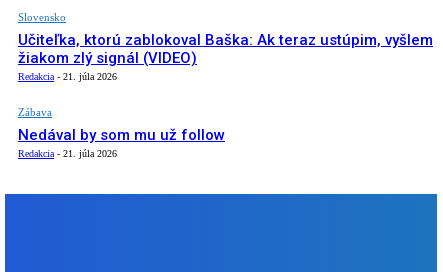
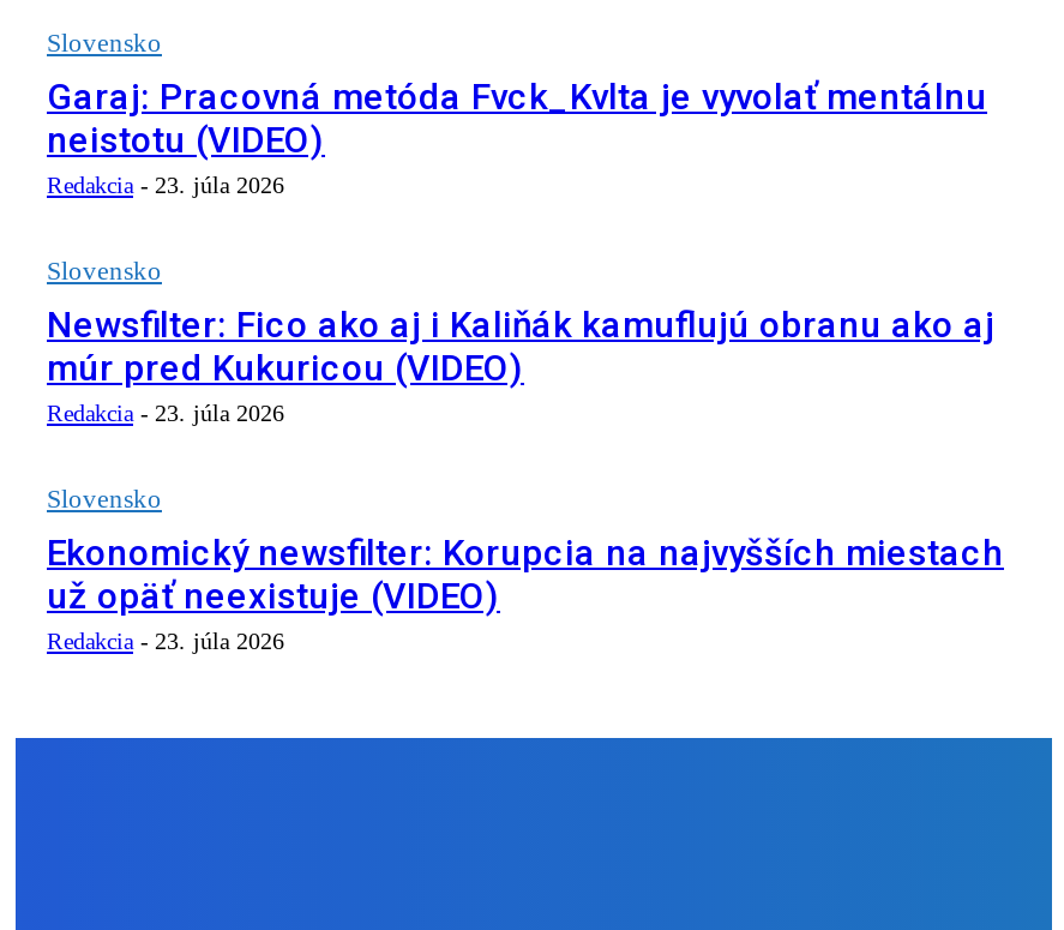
- Učiteľka, ktorú zablokoval Baška: Ak teraz ustúpim, vyšlem
- žiakom zlý signál (VIDEO)
- Redakcia - 21. júla 2026
- Zábava
- Nedával by som mu už follow
- Redakcia - 21. júla 2026
+ Garaj: Pracovná metóda Fvck_Kvlta je vyvolať mentálnu
+ neistotu (VIDEO)
+ Redakcia - 23. júla 2026
+ Slovensko
+ Newsfilter: Fico ako aj i Kaliňák kamuflujú obranu ako aj
+ múr pred Kukuricou (VIDEO)
+ Redakcia - 23. júla 2026
+ Slovensko
+ Ekonomický newsfilter: Korupcia na najvyšších miestach
+ už opäť neexistuje (VIDEO)
+ Redakcia - 23. júla 2026
